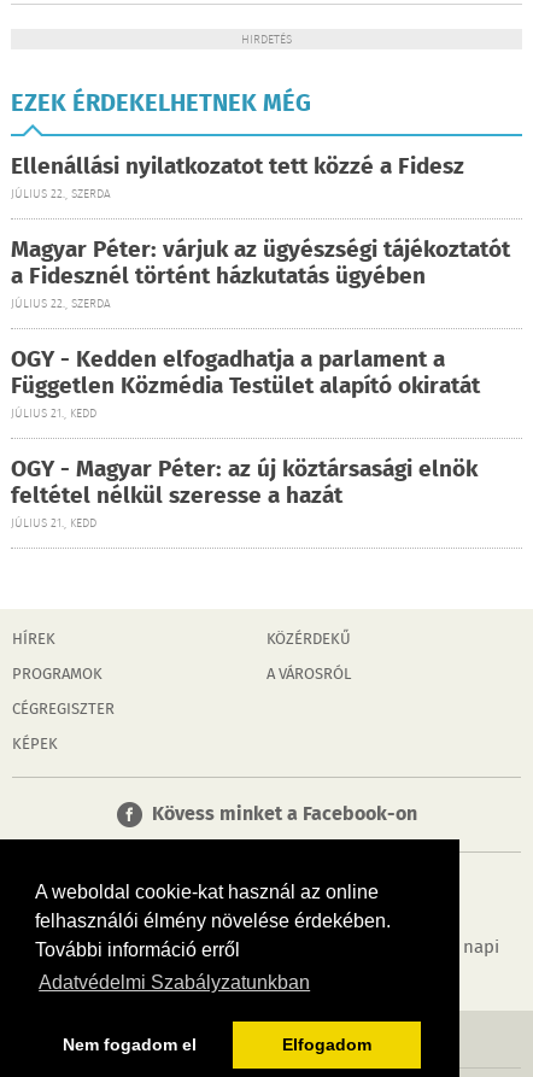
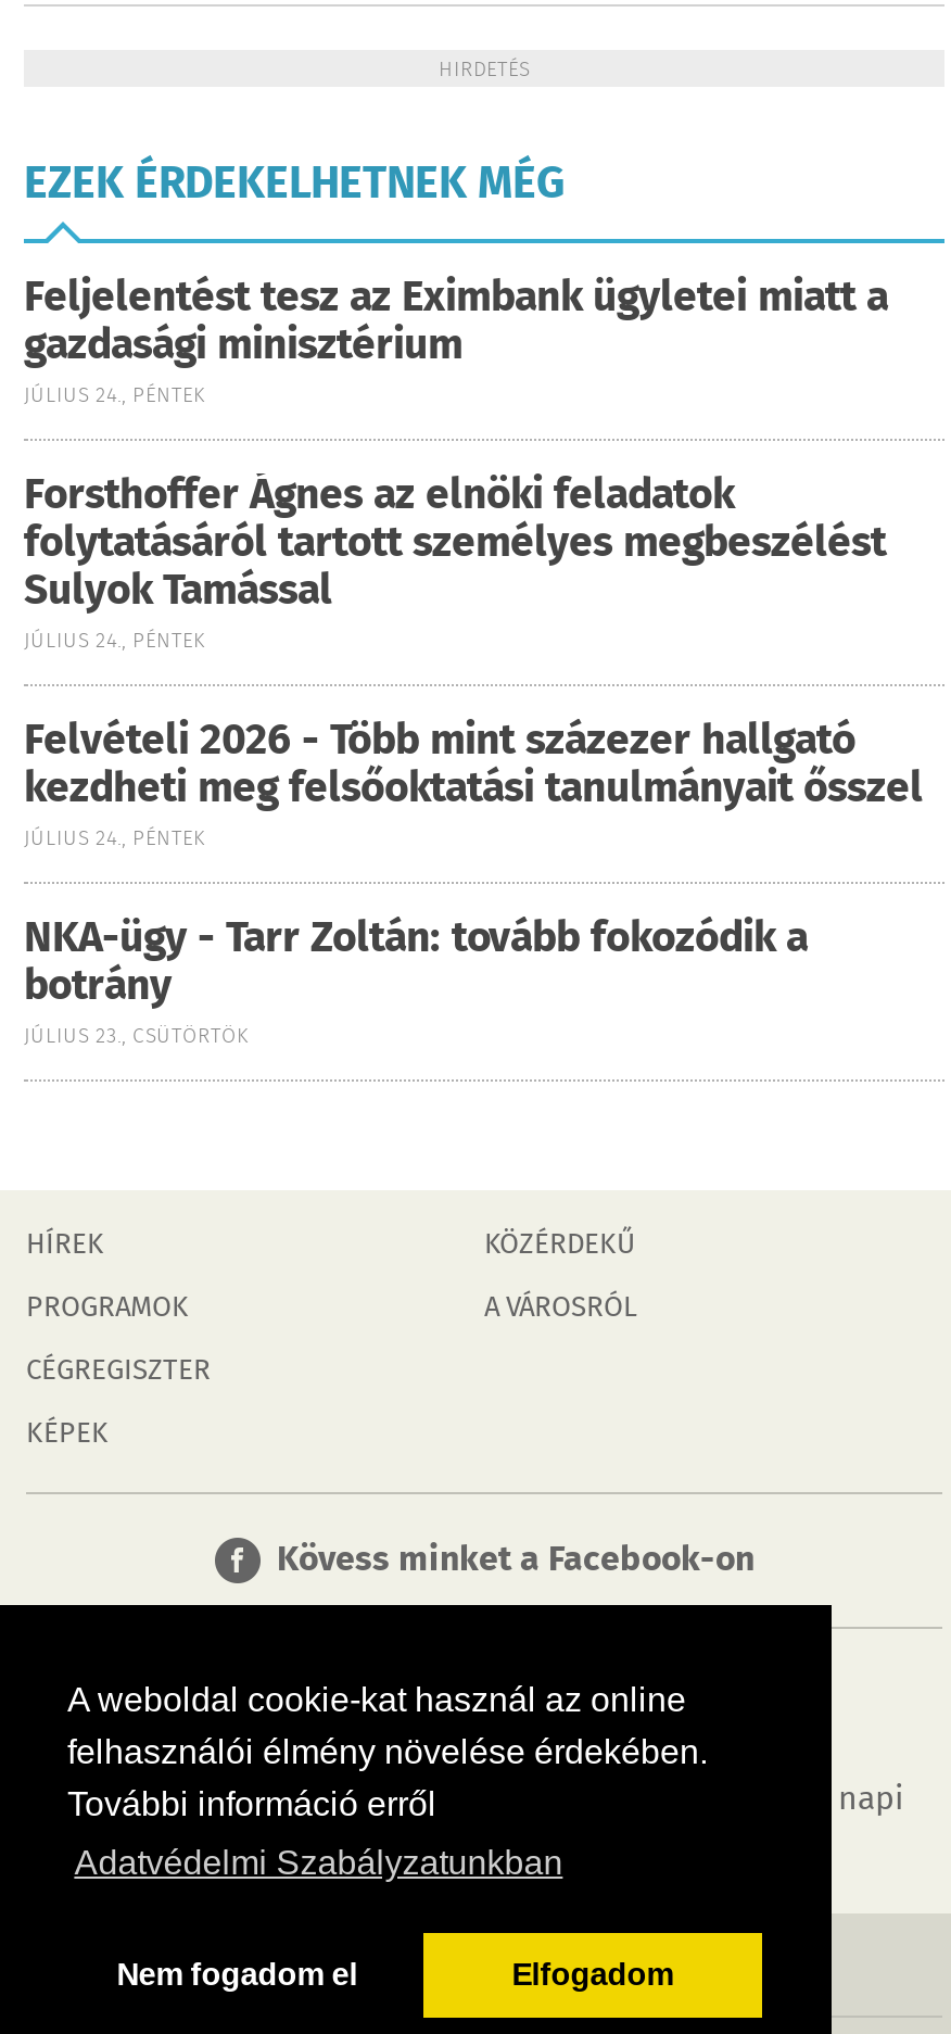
- Ellenállási nyilatkozatot tett közzé a Fidesz
- JÚLIUS 22., SZERDA
+ Feljelentést tesz az Eximbank ügyletei miatt a
+ gazdasági minisztérium
+ JÚLIUS 24., PÉNTEK

- Magyar Péter: várjuk az ügyészségi tájékoztatót
- a Fidesznél történt házkutatás ügyében
- JÚLIUS 22., SZERDA
+ Forsthoffer Ágnes az elnöki feladatok
+ folytatásáról tartott személyes megbeszélést
+ Sulyok Tamással
+ JÚLIUS 24., PÉNTEK

- OGY - Kedden elfogadhatja a parlament a
- Független Közmédia Testület alapító okiratát
- JÚLIUS 21., KEDD
+ Felvételi 2026 - Több mint százezer hallgató
+ kezdheti meg felsőoktatási tanulmányait ősszel
+ JÚLIUS 24., PÉNTEK

- OGY - Magyar Péter: az új köztársasági elnök
- feltétel nélkül szeresse a hazát
- JÚLIUS 21., KEDD
+ NKA-ügy - Tarr Zoltán: tovább fokozódik a
+ botrány
+ JÚLIUS 23., CSÜTÖRTÖK
